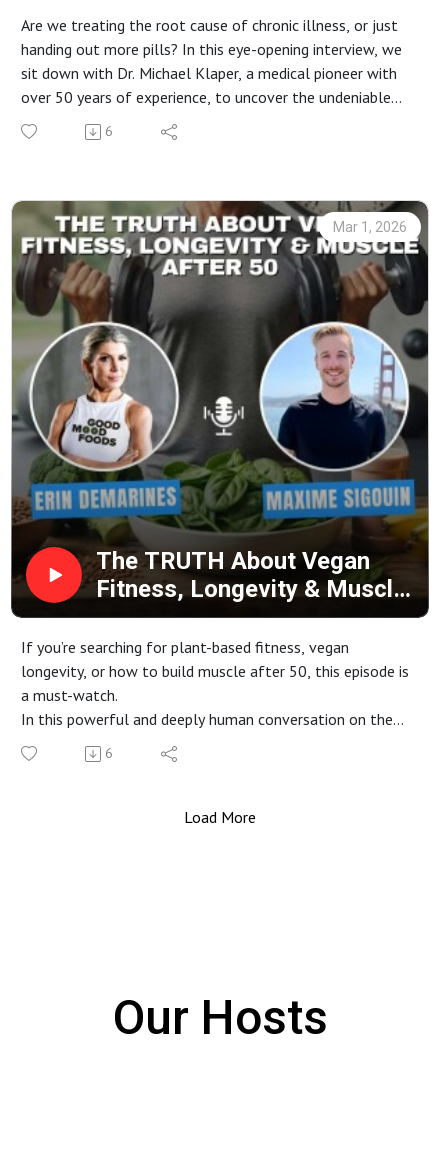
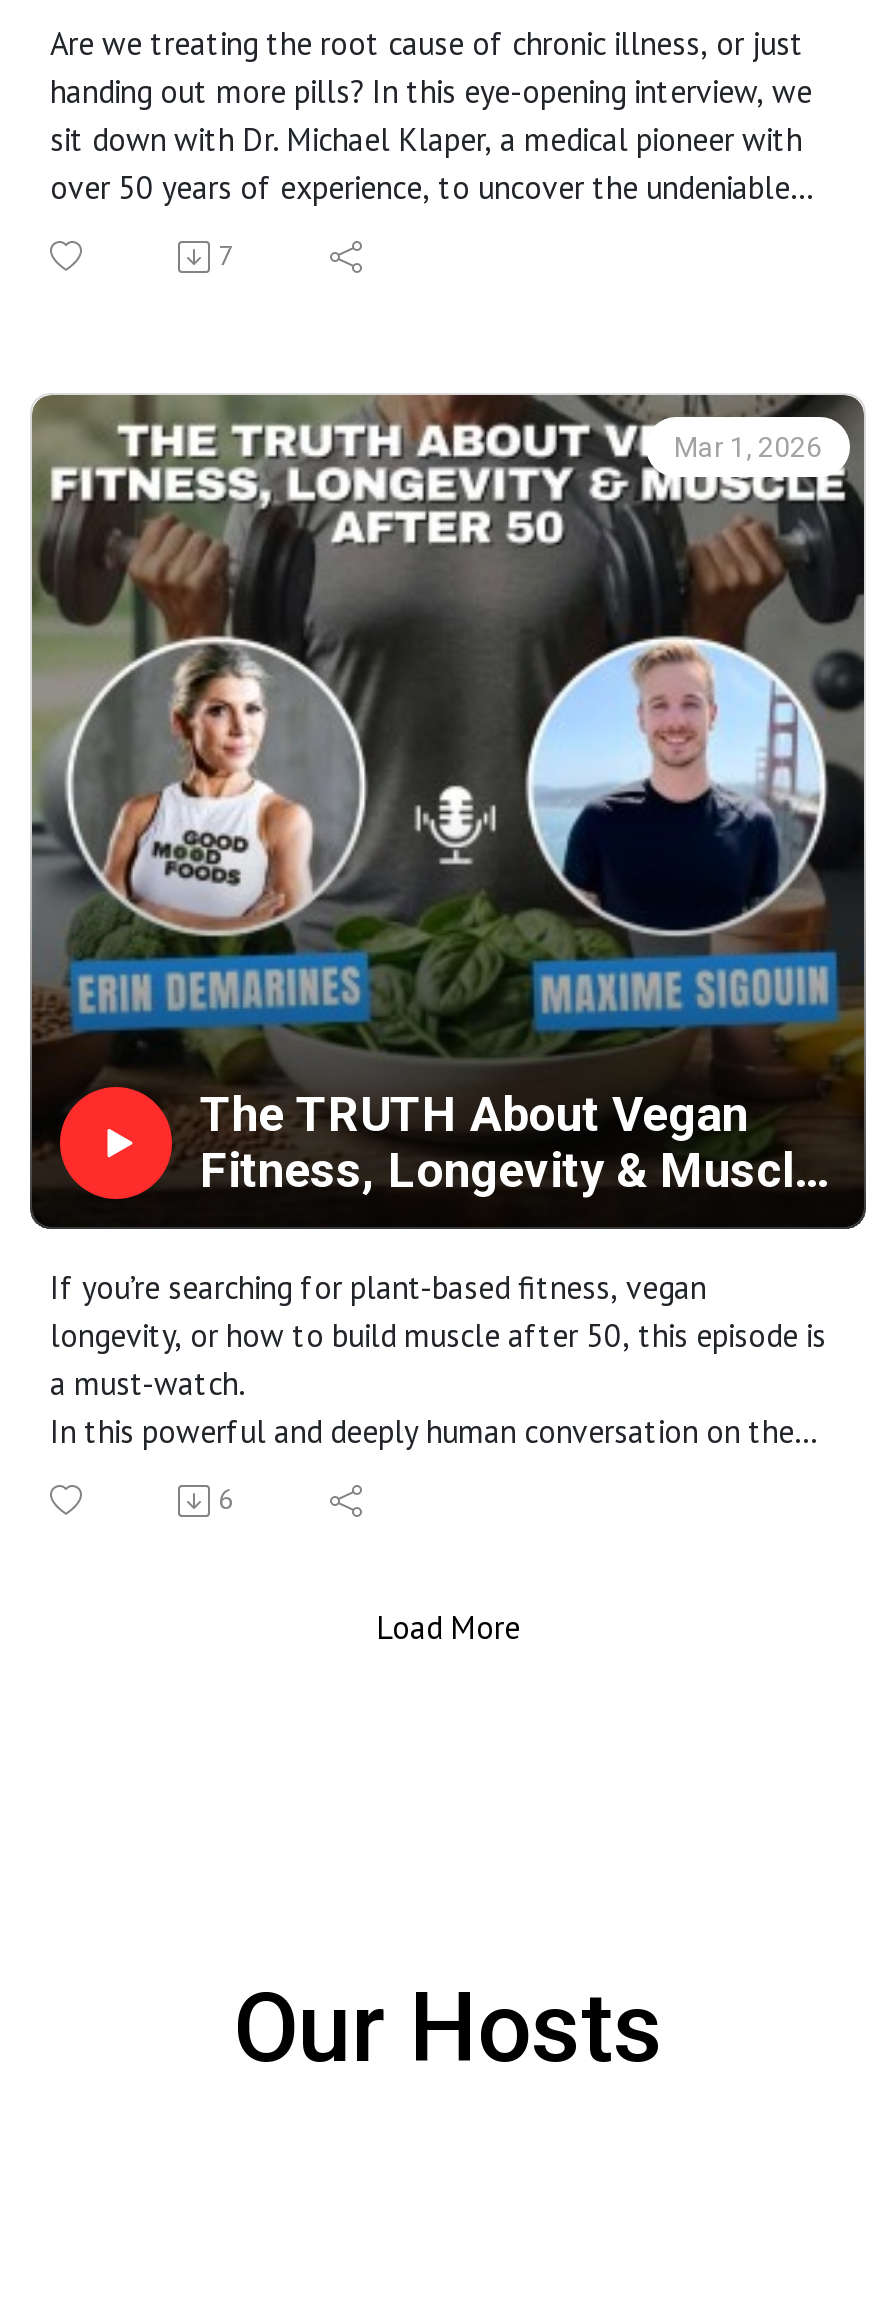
- 6
+ 7
